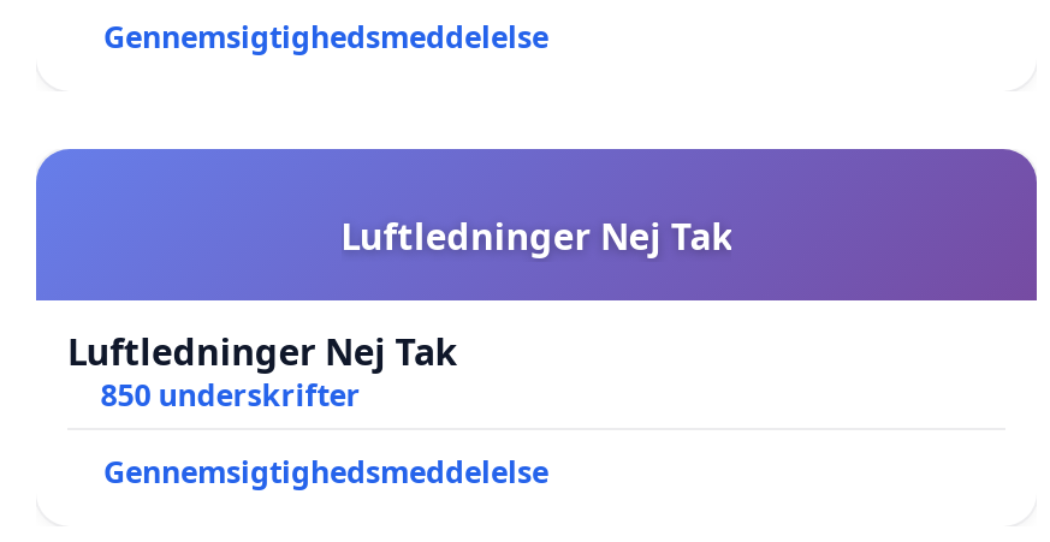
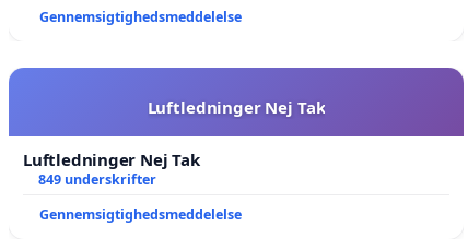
- 850 underskrifter
+ 849 underskrifter
